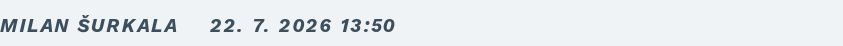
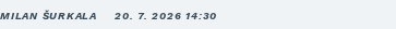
- MILAN ŠURKALA 22. 7. 2026 13:50
+ MILAN ŠURKALA 20. 7. 2026 14:30
